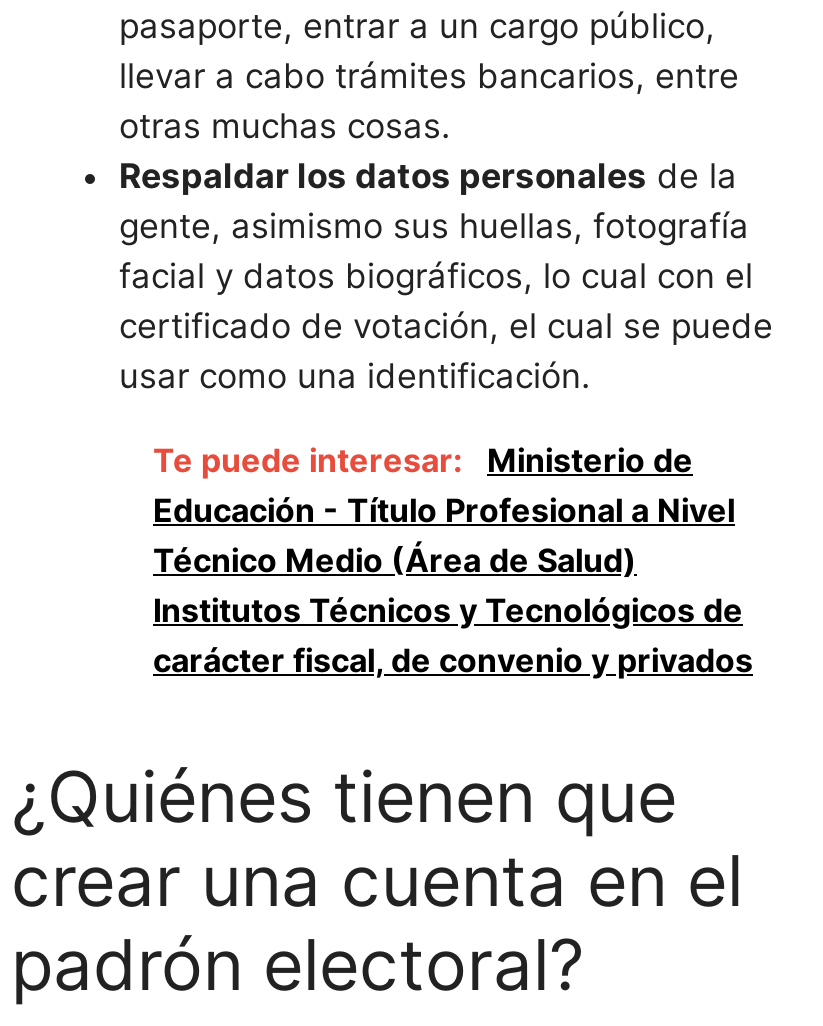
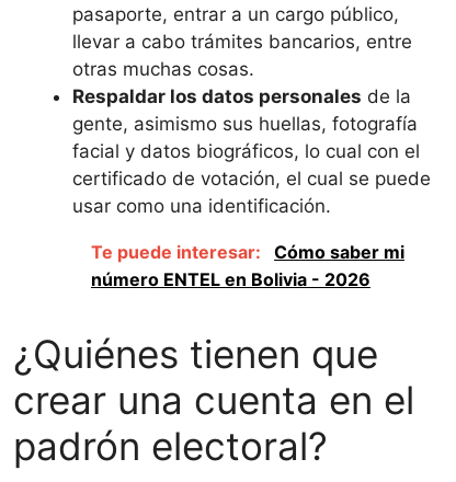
- Te puede interesar: Ministerio de
- Educación - Título Profesional a Nivel
- Técnico Medio (Área de Salud)
- Institutos Técnicos y Tecnológicos de
- carácter fiscal, de convenio y privados
+ Te puede interesar: Cómo saber mi
+ número ENTEL en Bolivia - 2026
